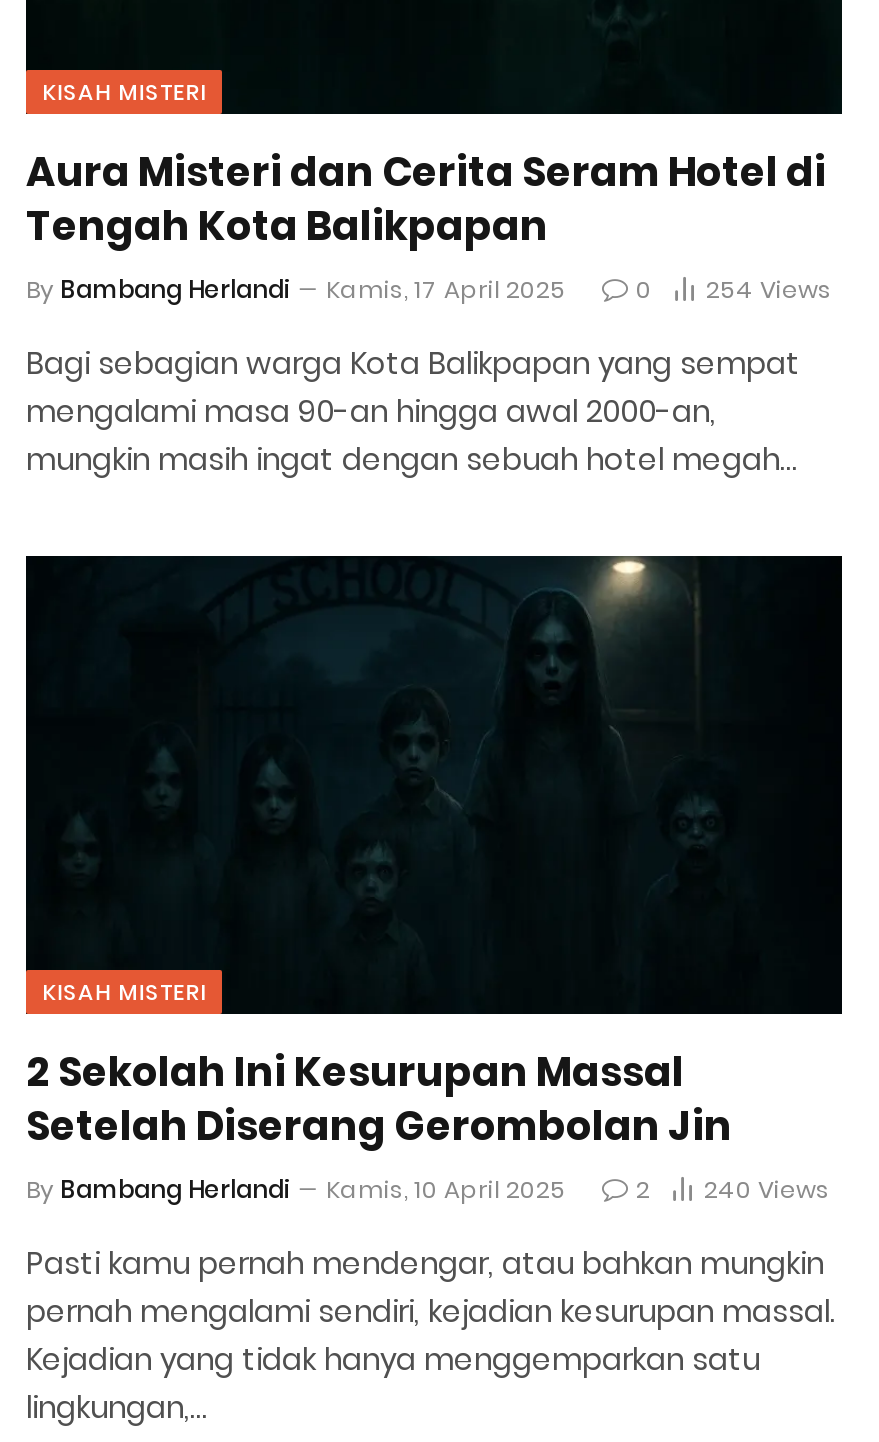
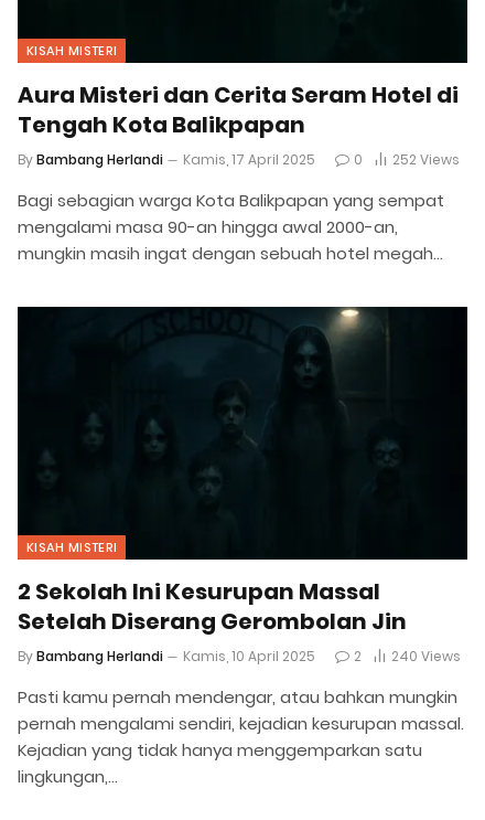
- 0 254 Views
+ 0 252 Views
